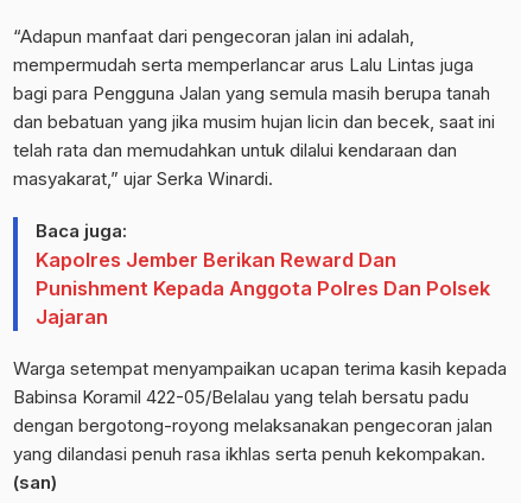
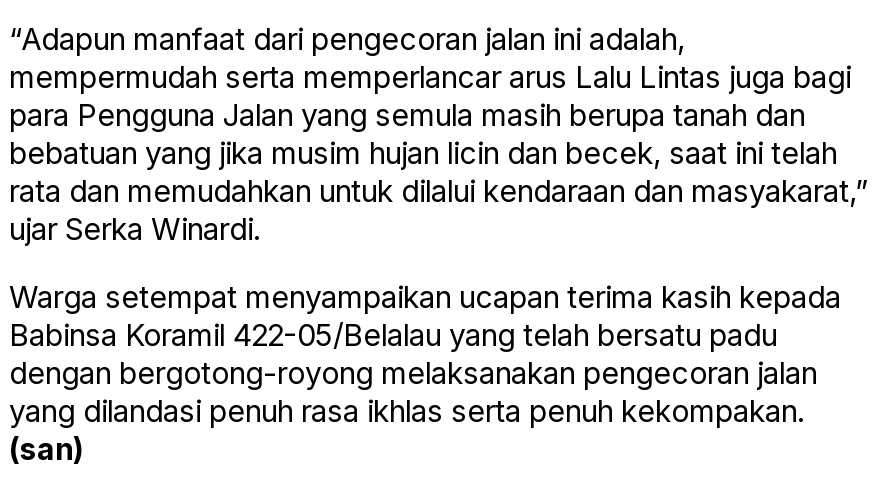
- mempermudah serta memperlancar arus Lalu Lintas juga
- bagi para Pengguna Jalan yang semula masih berupa tanah
- dan bebatuan yang jika musim hujan licin dan becek, saat ini
- telah rata dan memudahkan untuk dilalui kendaraan dan
- masyakarat,” ujar Serka Winardi.
- Baca juga:
- Kapolres Jember Berikan Reward Dan
- Punishment Kepada Anggota Polres Dan Polsek
- Jajaran
+ mempermudah serta memperlancar arus Lalu Lintas juga bagi
+ para Pengguna Jalan yang semula masih berupa tanah dan
+ bebatuan yang jika musim hujan licin dan becek, saat ini telah
+ rata dan memudahkan untuk dilalui kendaraan dan masyakarat,”
+ ujar Serka Winardi.
